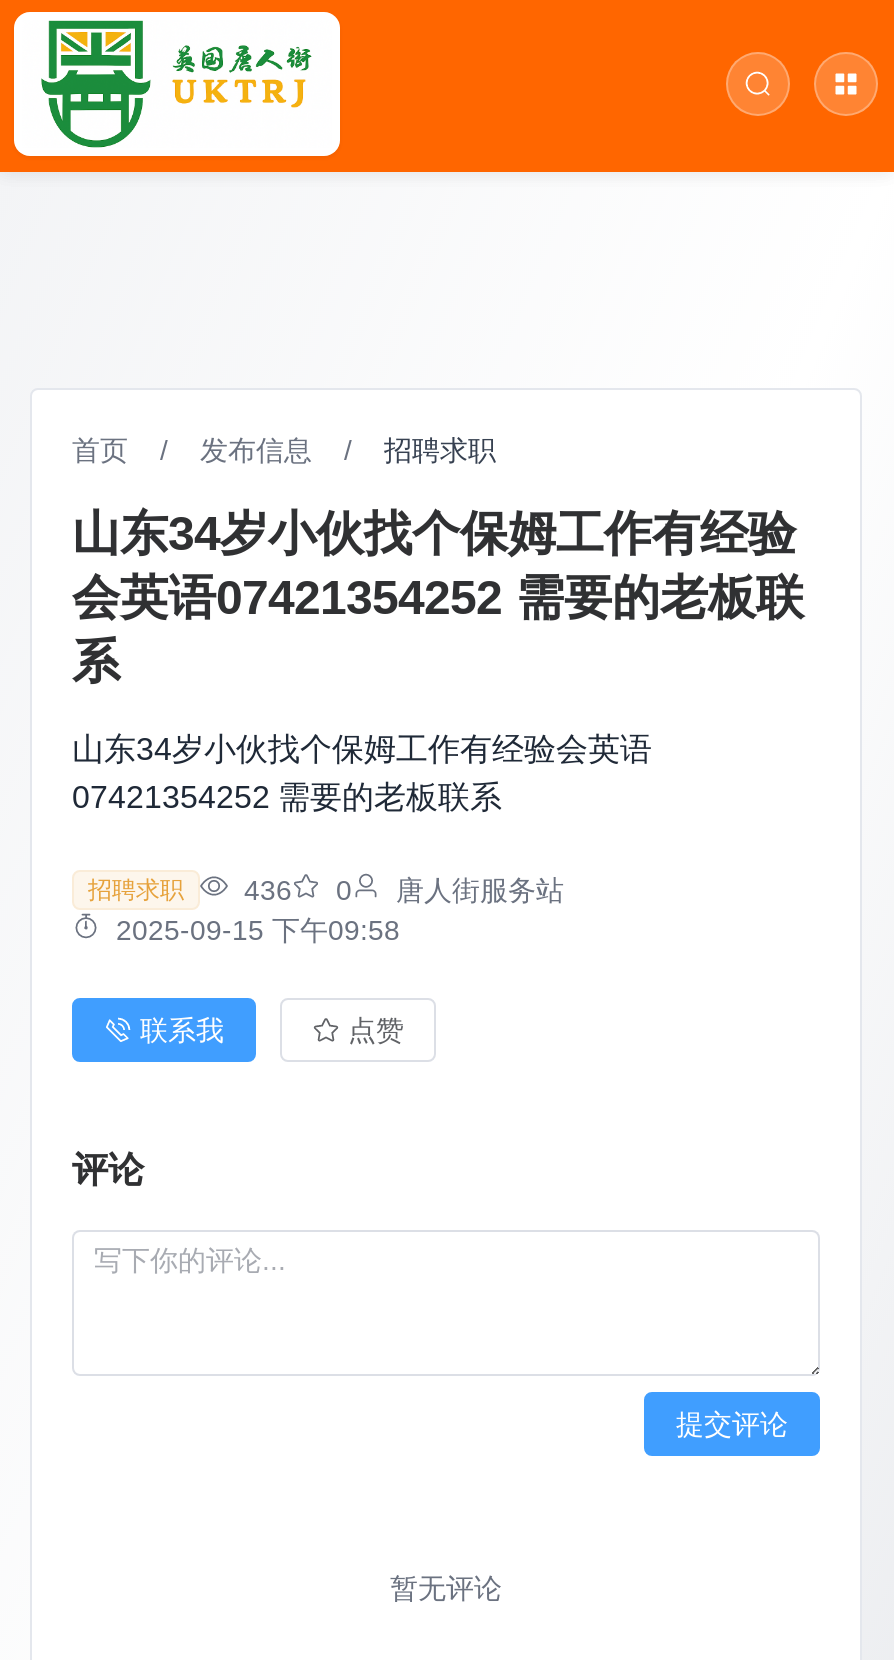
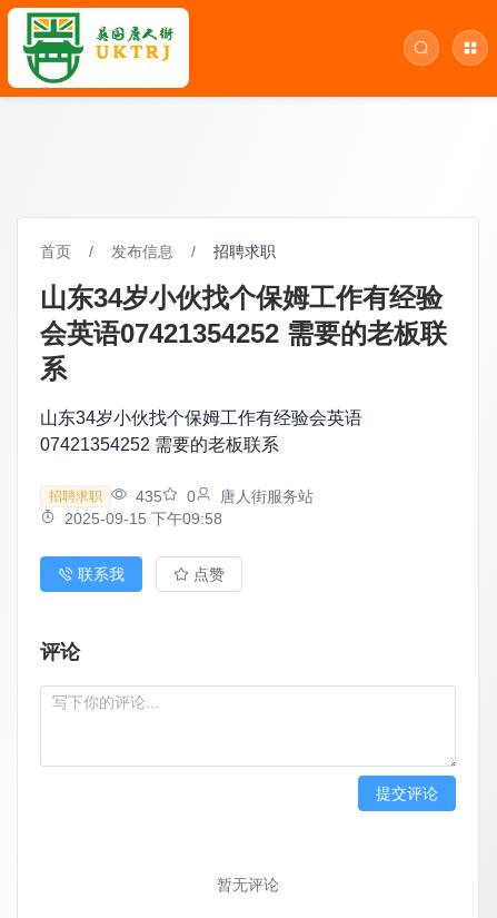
- 招聘求职 436 0 唐人街服务站
+ 招聘求职 435 0 唐人街服务站
